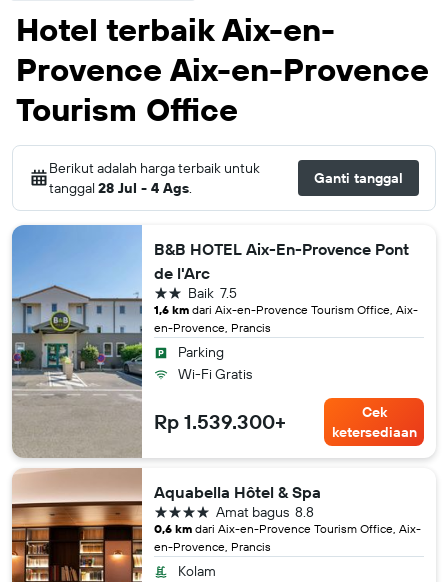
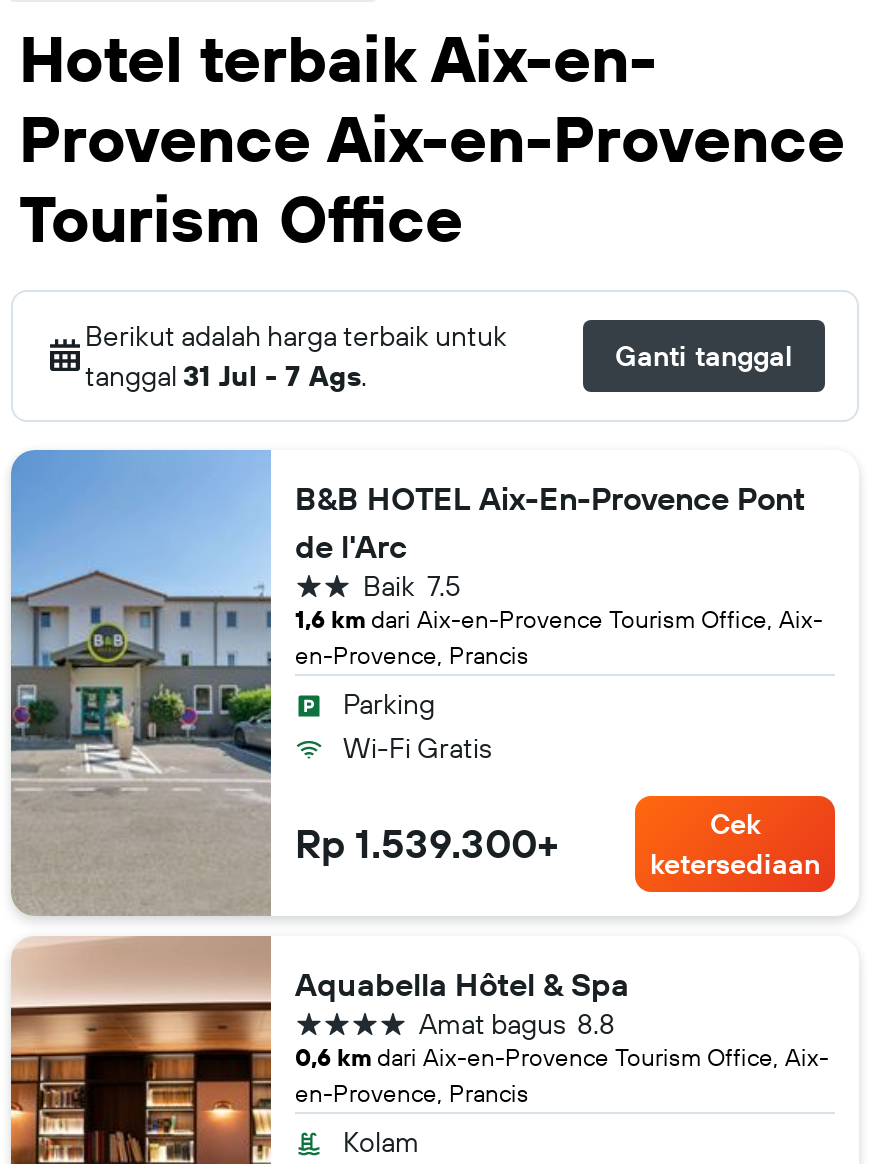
- tanggal 28 Jul - 4 Ags.
+ tanggal 31 Jul - 7 Ags.
